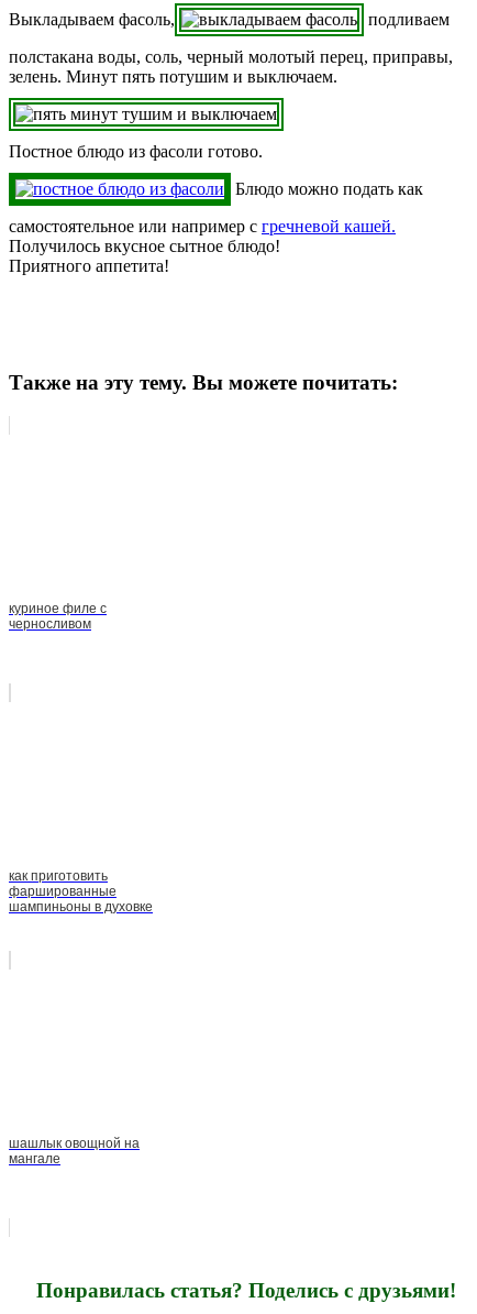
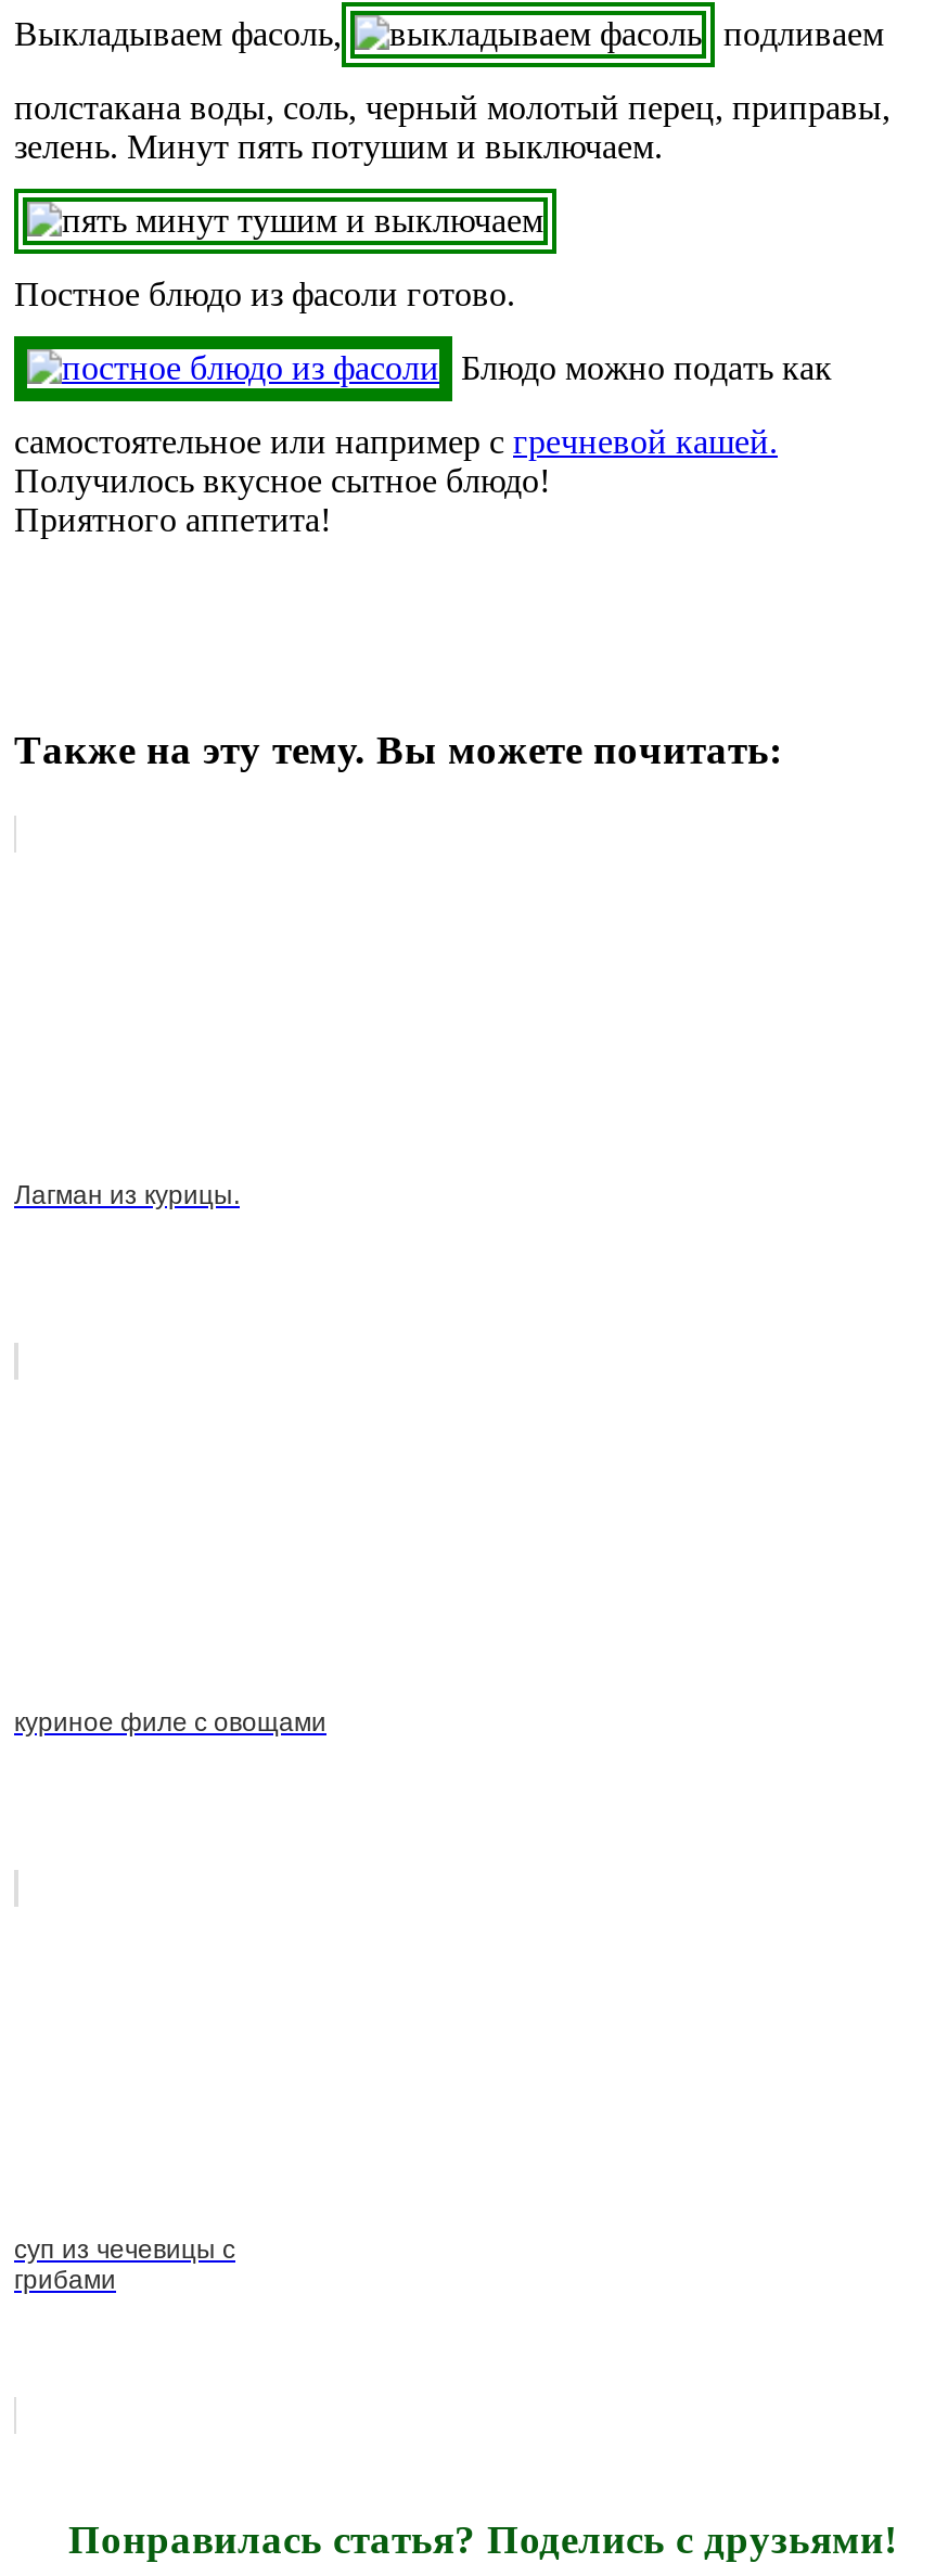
- куриное филе с
- черносливом
+ Лагман из курицы.

- как приготовить
- фаршированные
- шампиньоны в духовке
+ куриное филе с овощами

- шашлык овощной на
- мангале
+ суп из чечевицы с
+ грибами
